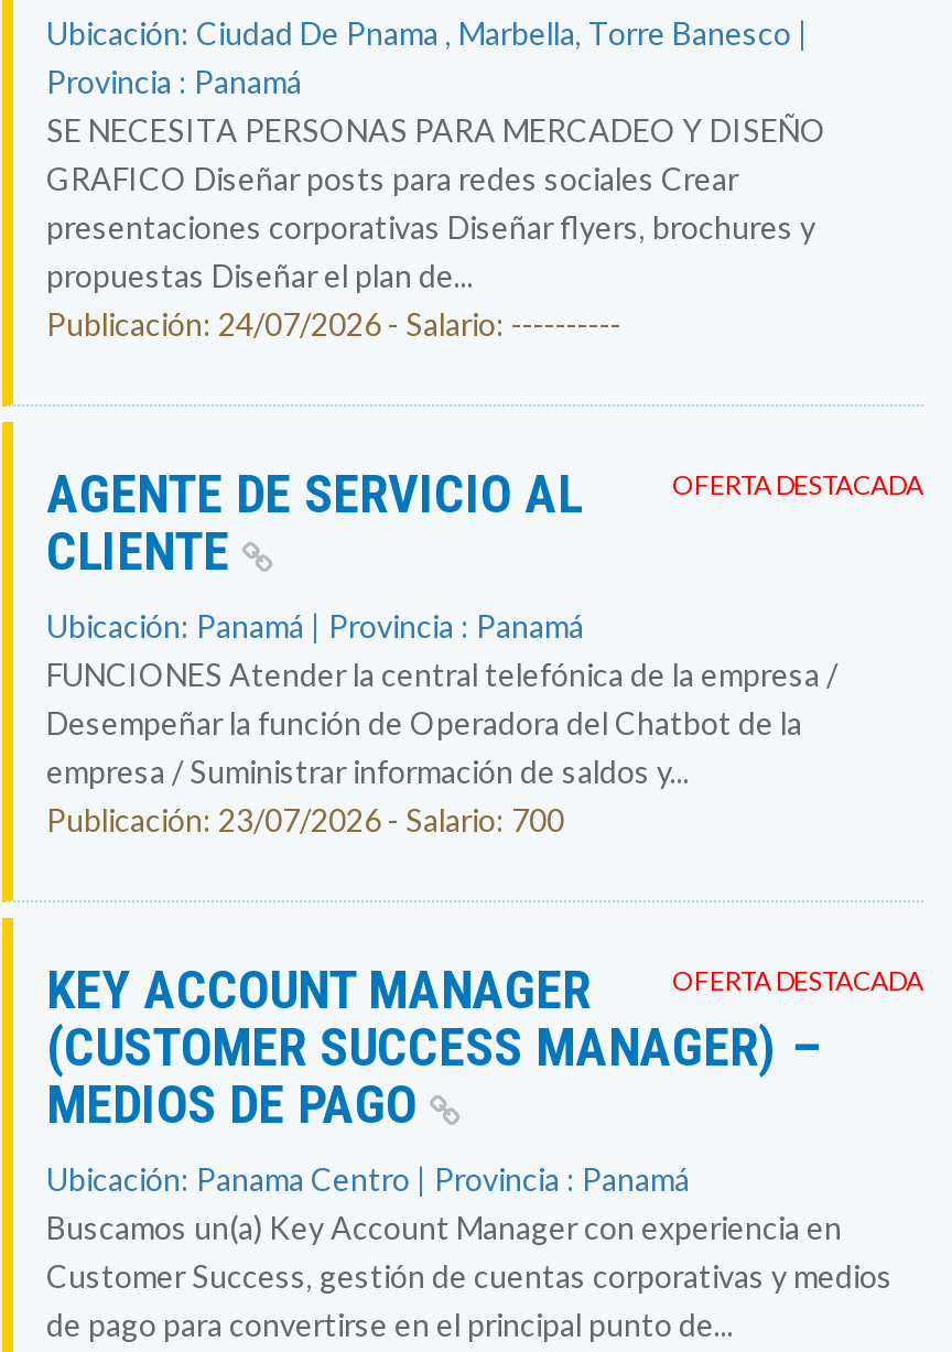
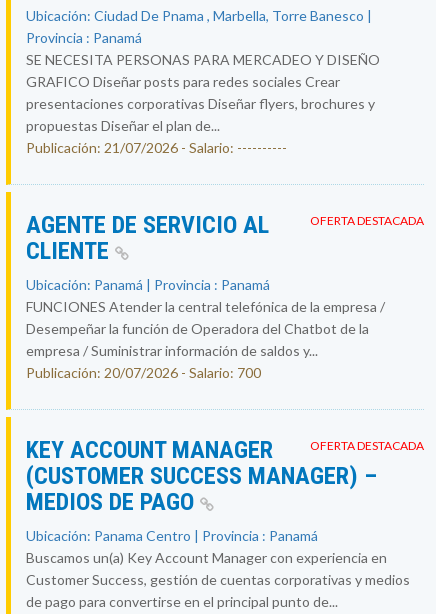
- Publicación: 24/07/2026 - Salario: ----------
+ Publicación: 21/07/2026 - Salario: ----------

- Publicación: 23/07/2026 - Salario: 700
+ Publicación: 20/07/2026 - Salario: 700
